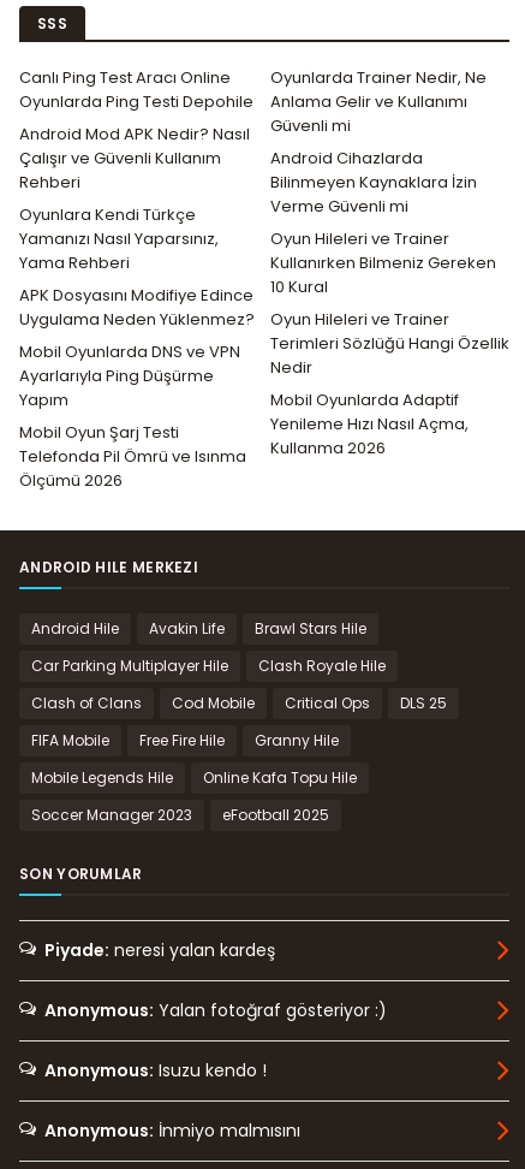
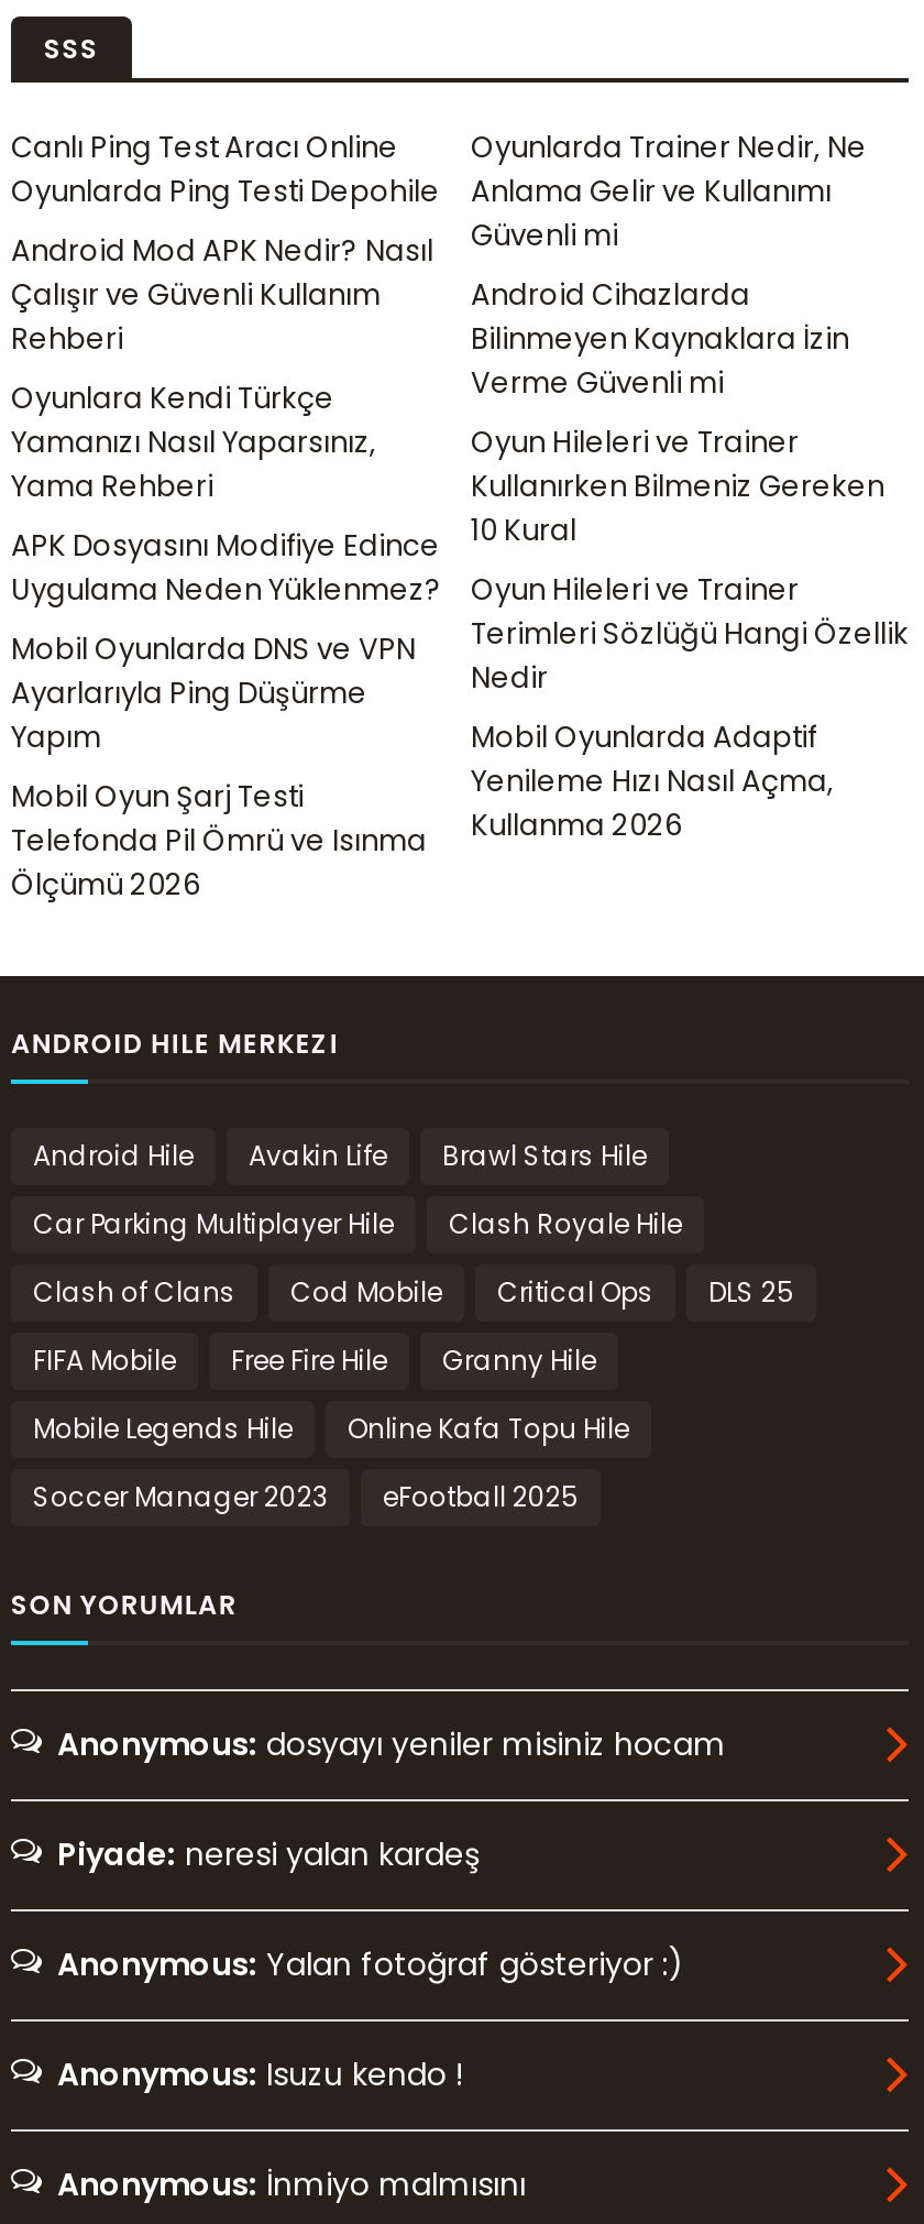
+ Anonymous: dosyayı yeniler misiniz hocam
